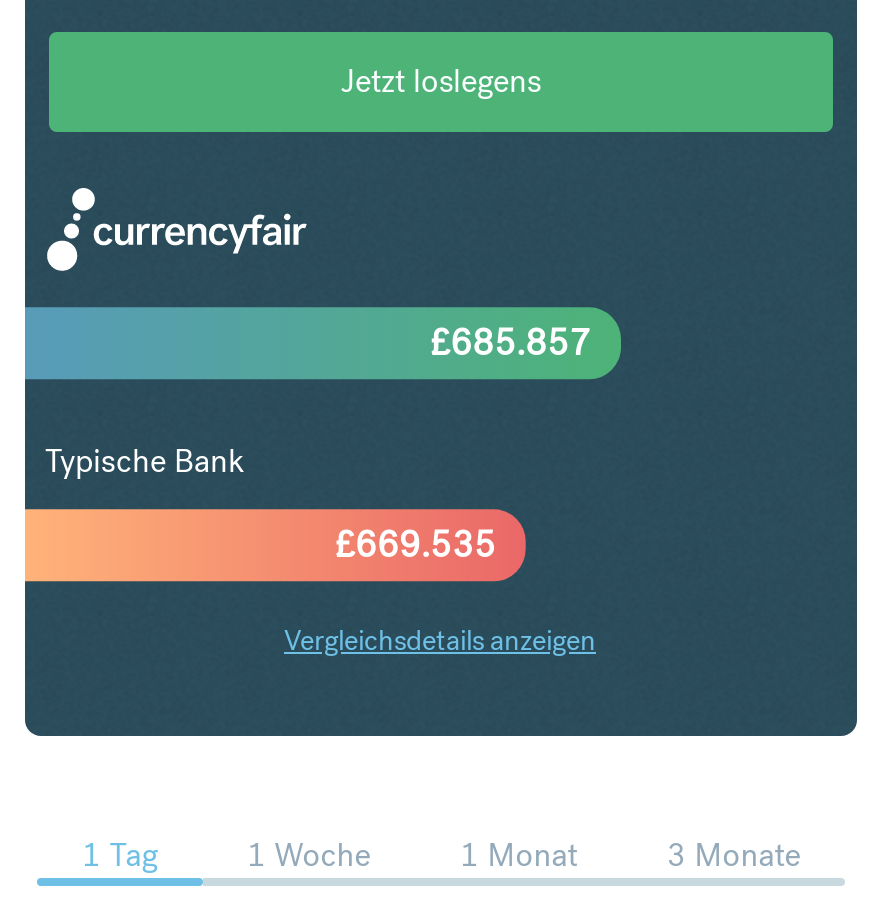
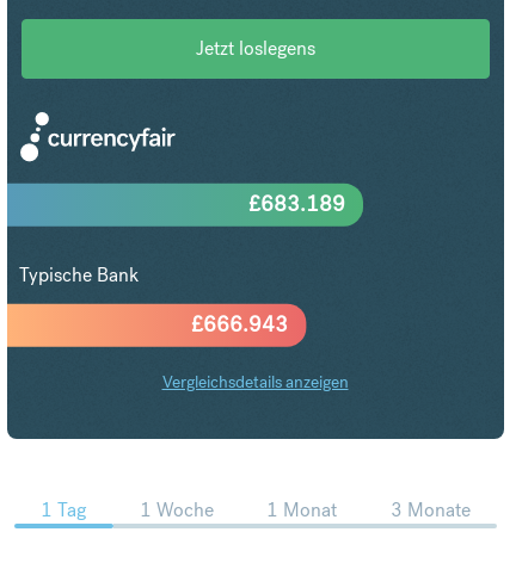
- £685.857
+ £683.189

- £669.535
+ £666.943
